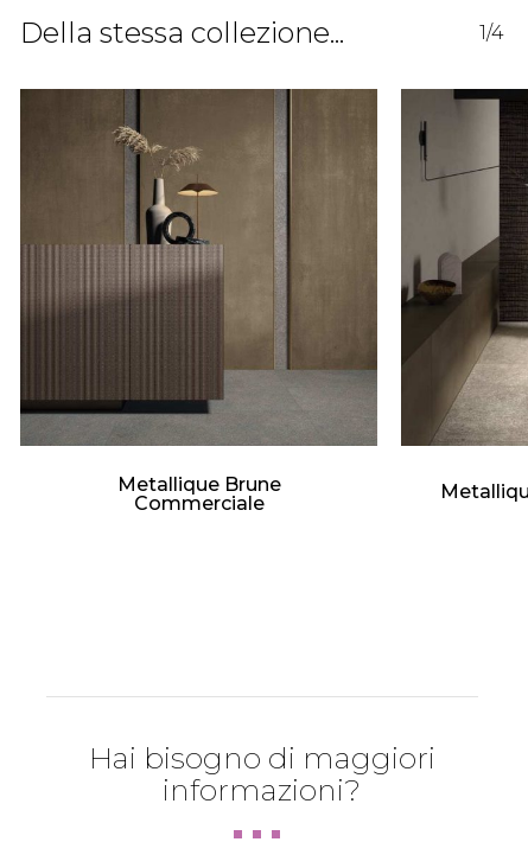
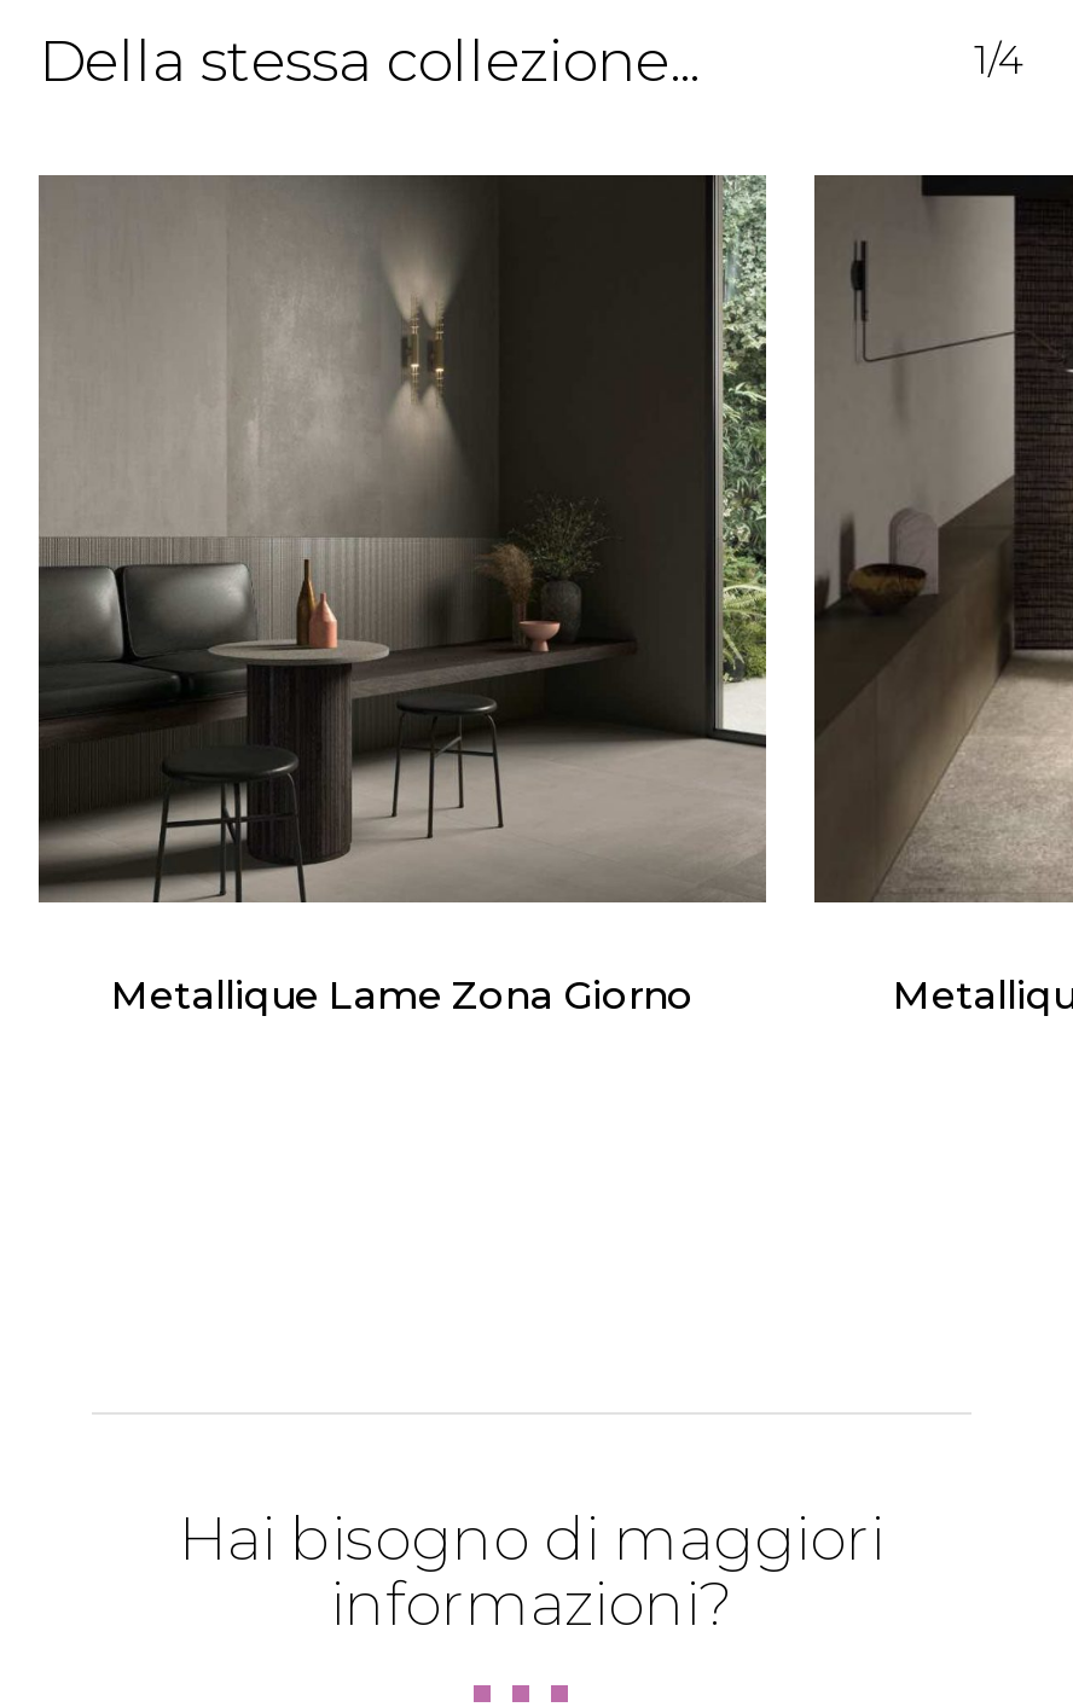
- [image]
- Metallique Brune
- Commerciale
+ [image]
+ Metallique Lame Zona Giorno
